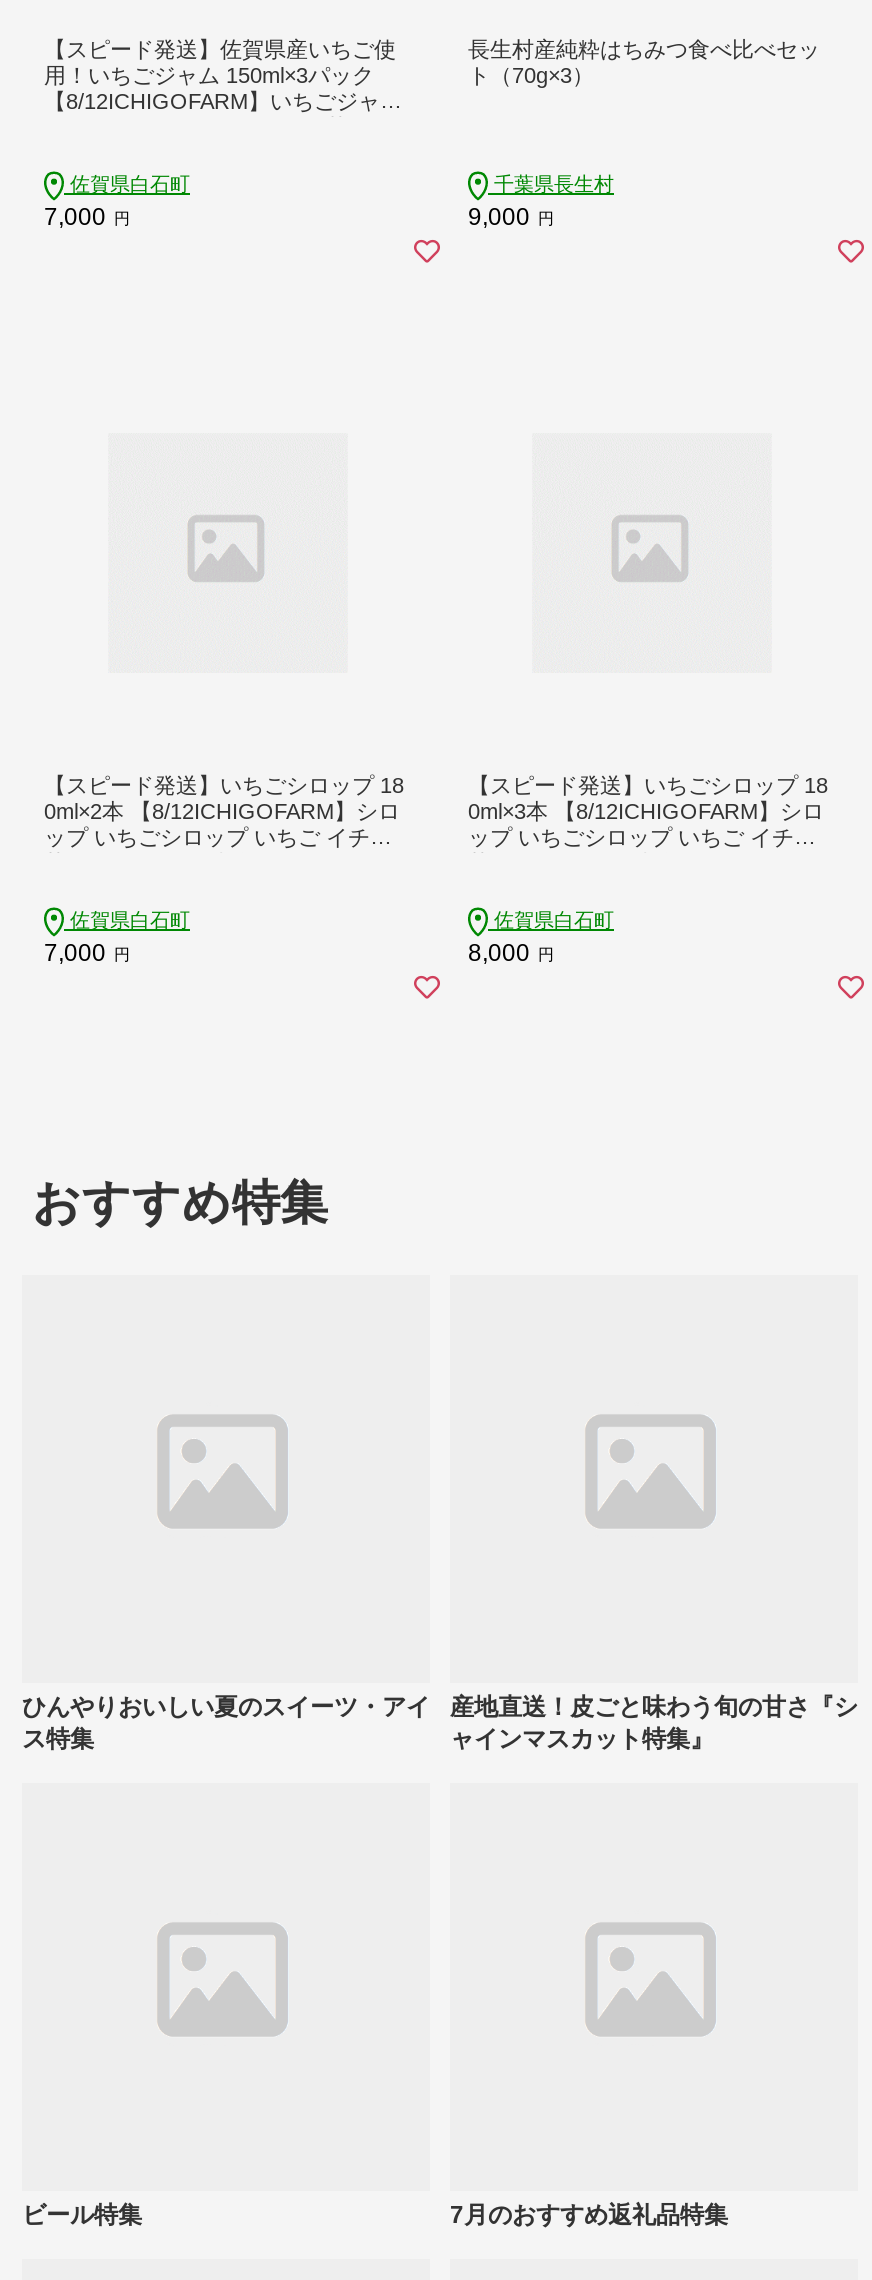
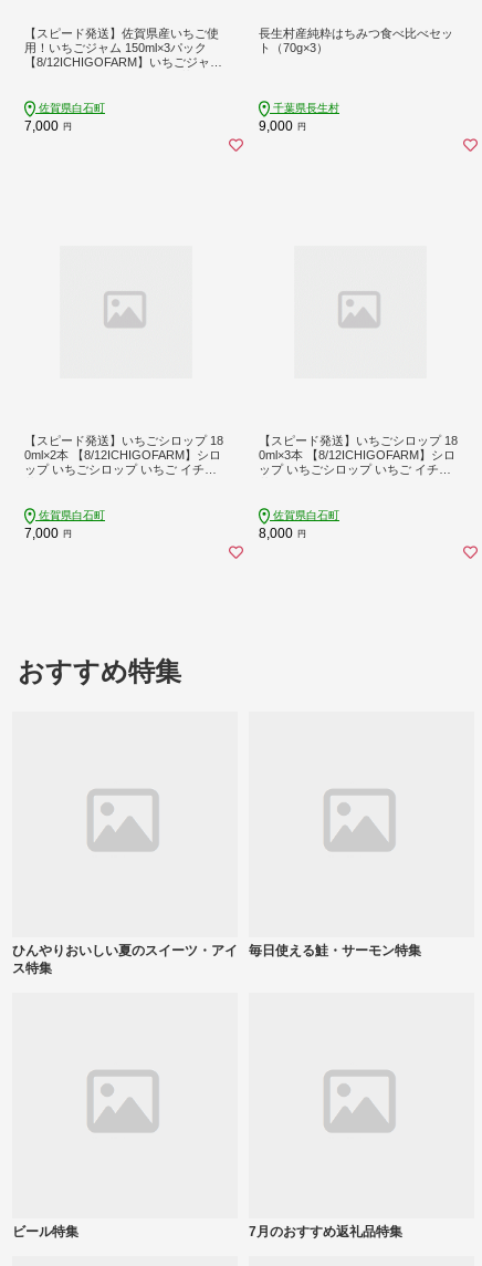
- 産地直送！皮ごと味わう旬の甘さ『シ
- ャインマスカット特集』
+ 毎日使える鮭・サーモン特集
